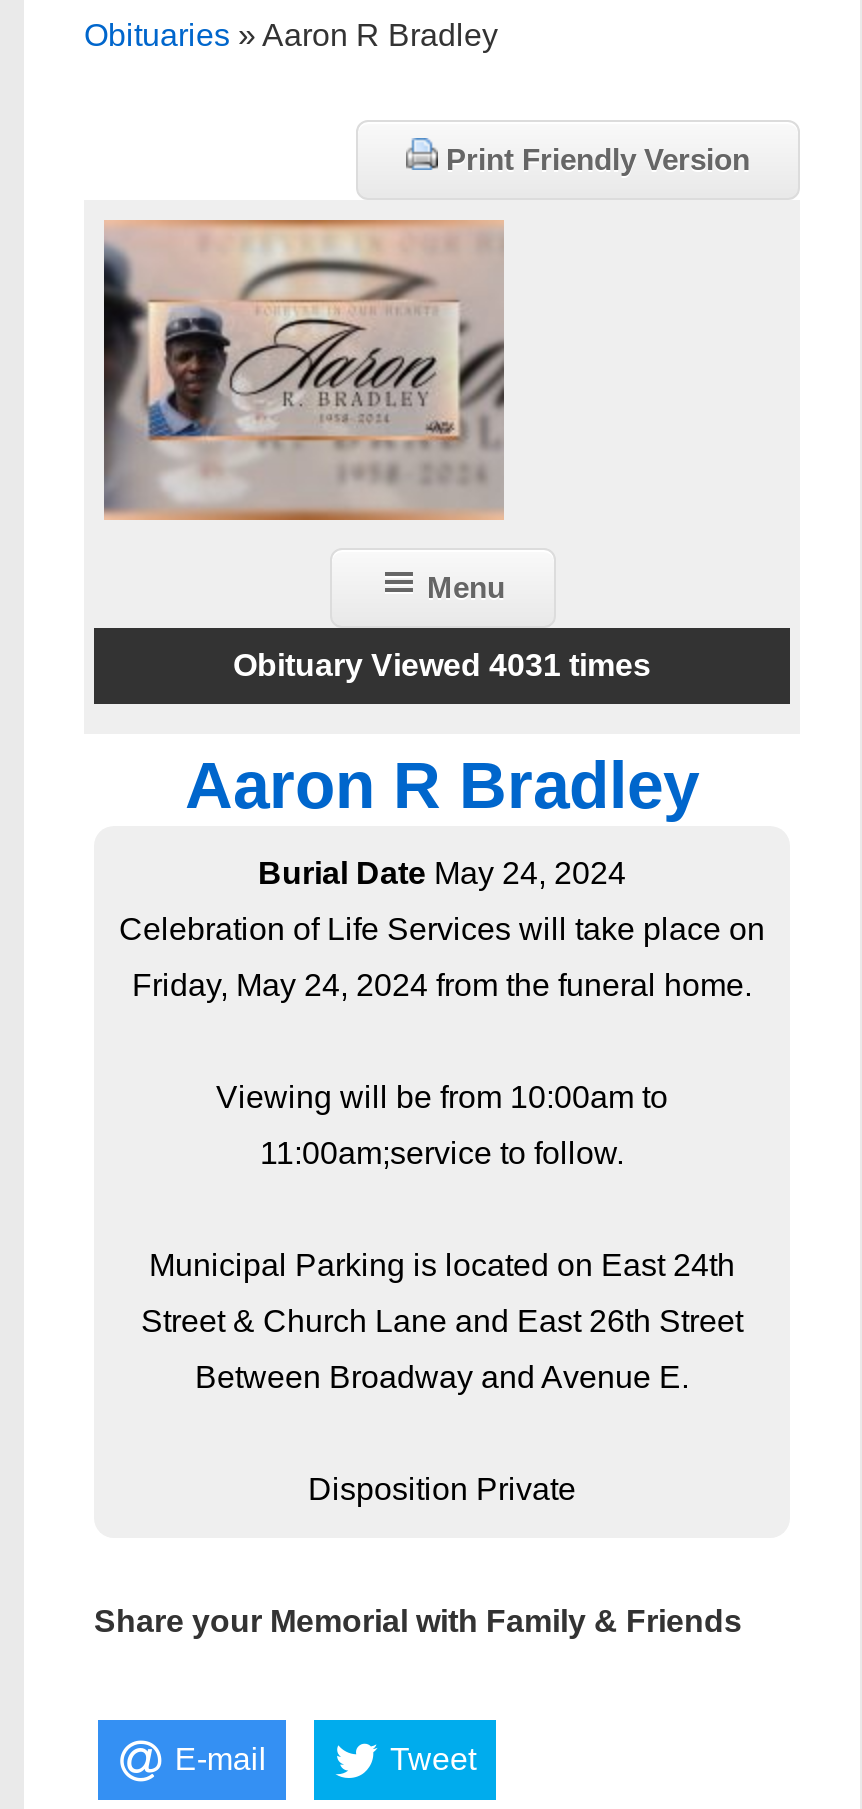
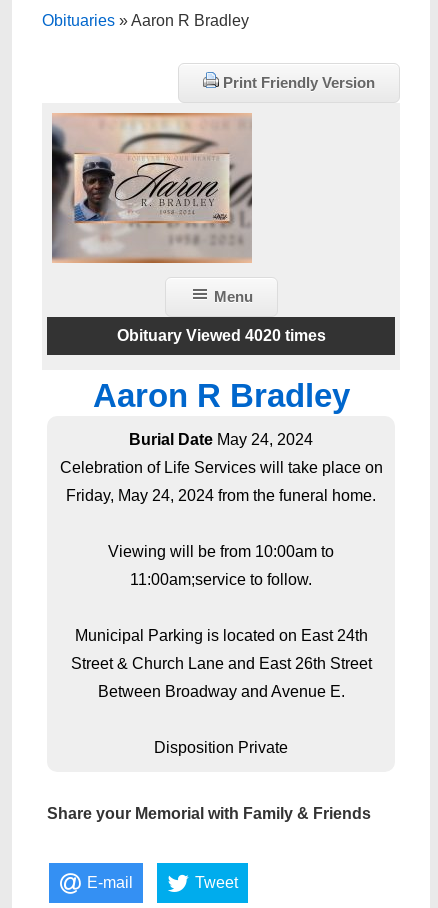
- Obituary Viewed 4031 times
+ Obituary Viewed 4020 times
